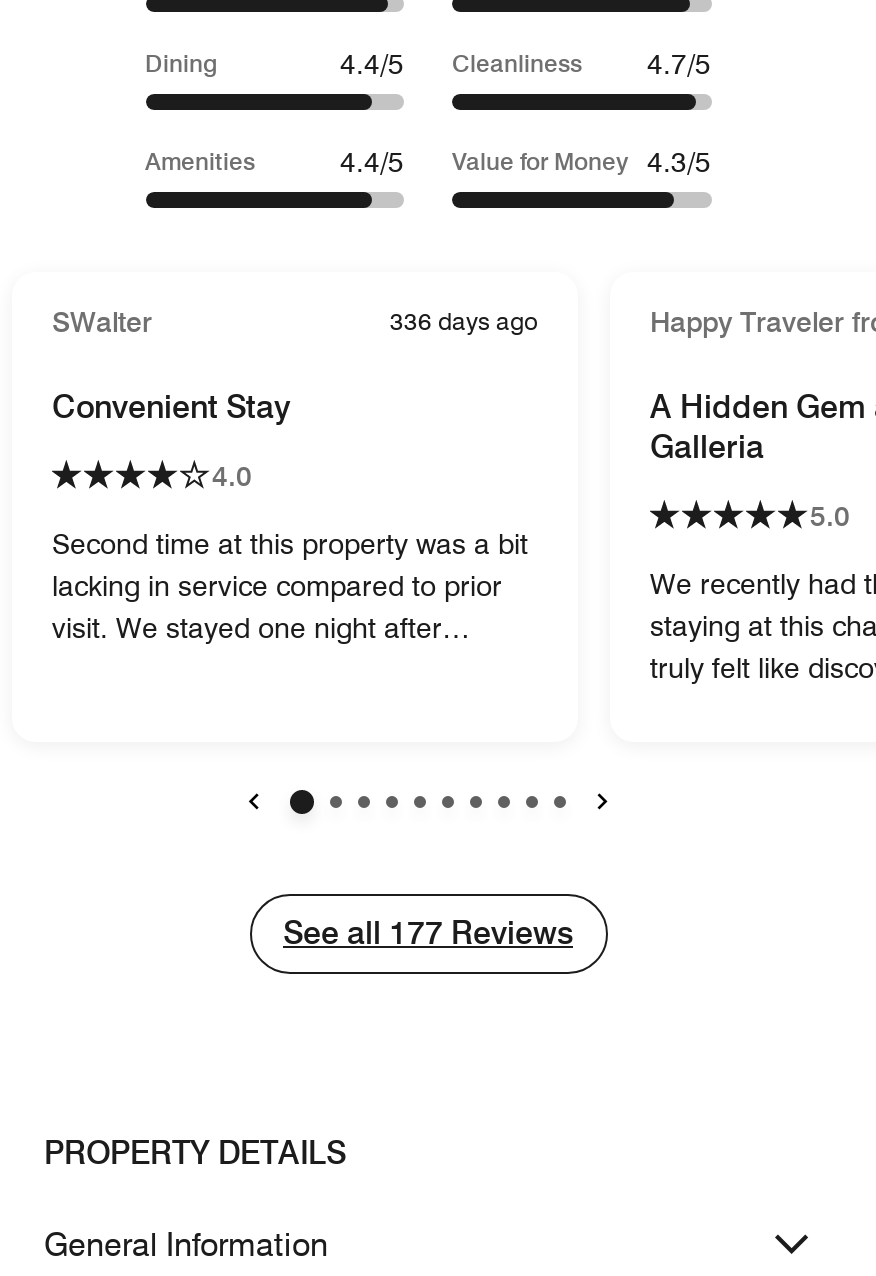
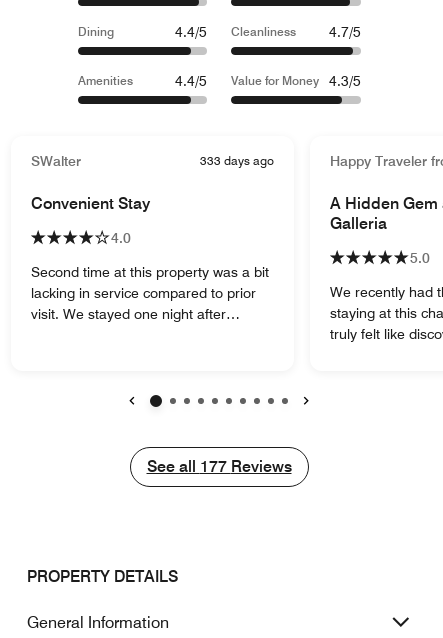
- 336 days ago
+ 333 days ago
